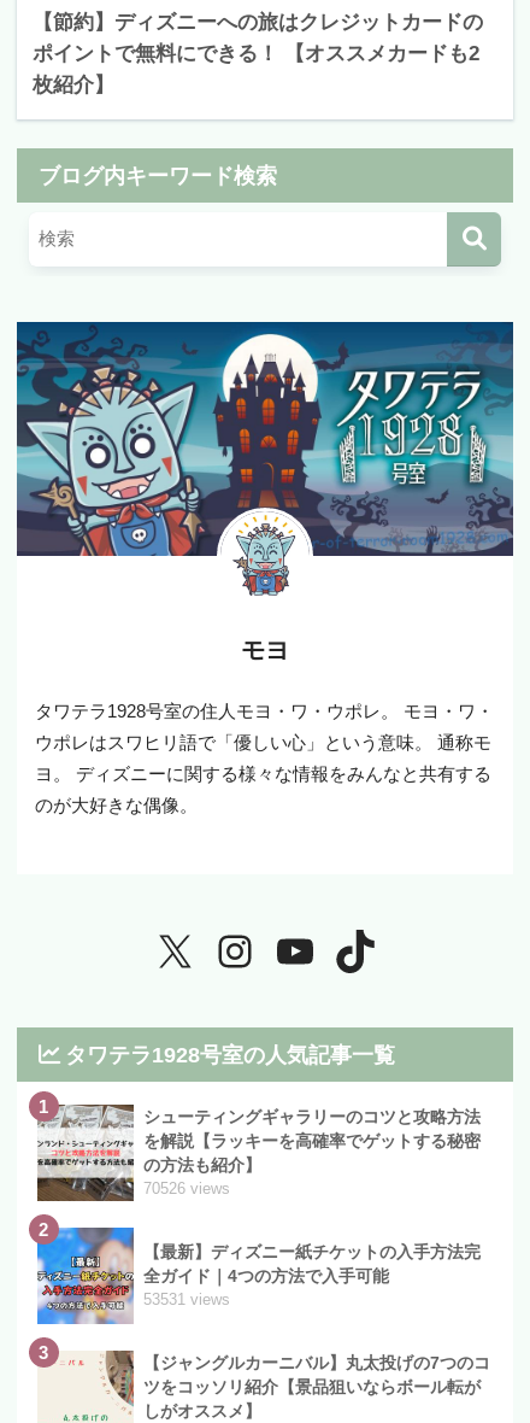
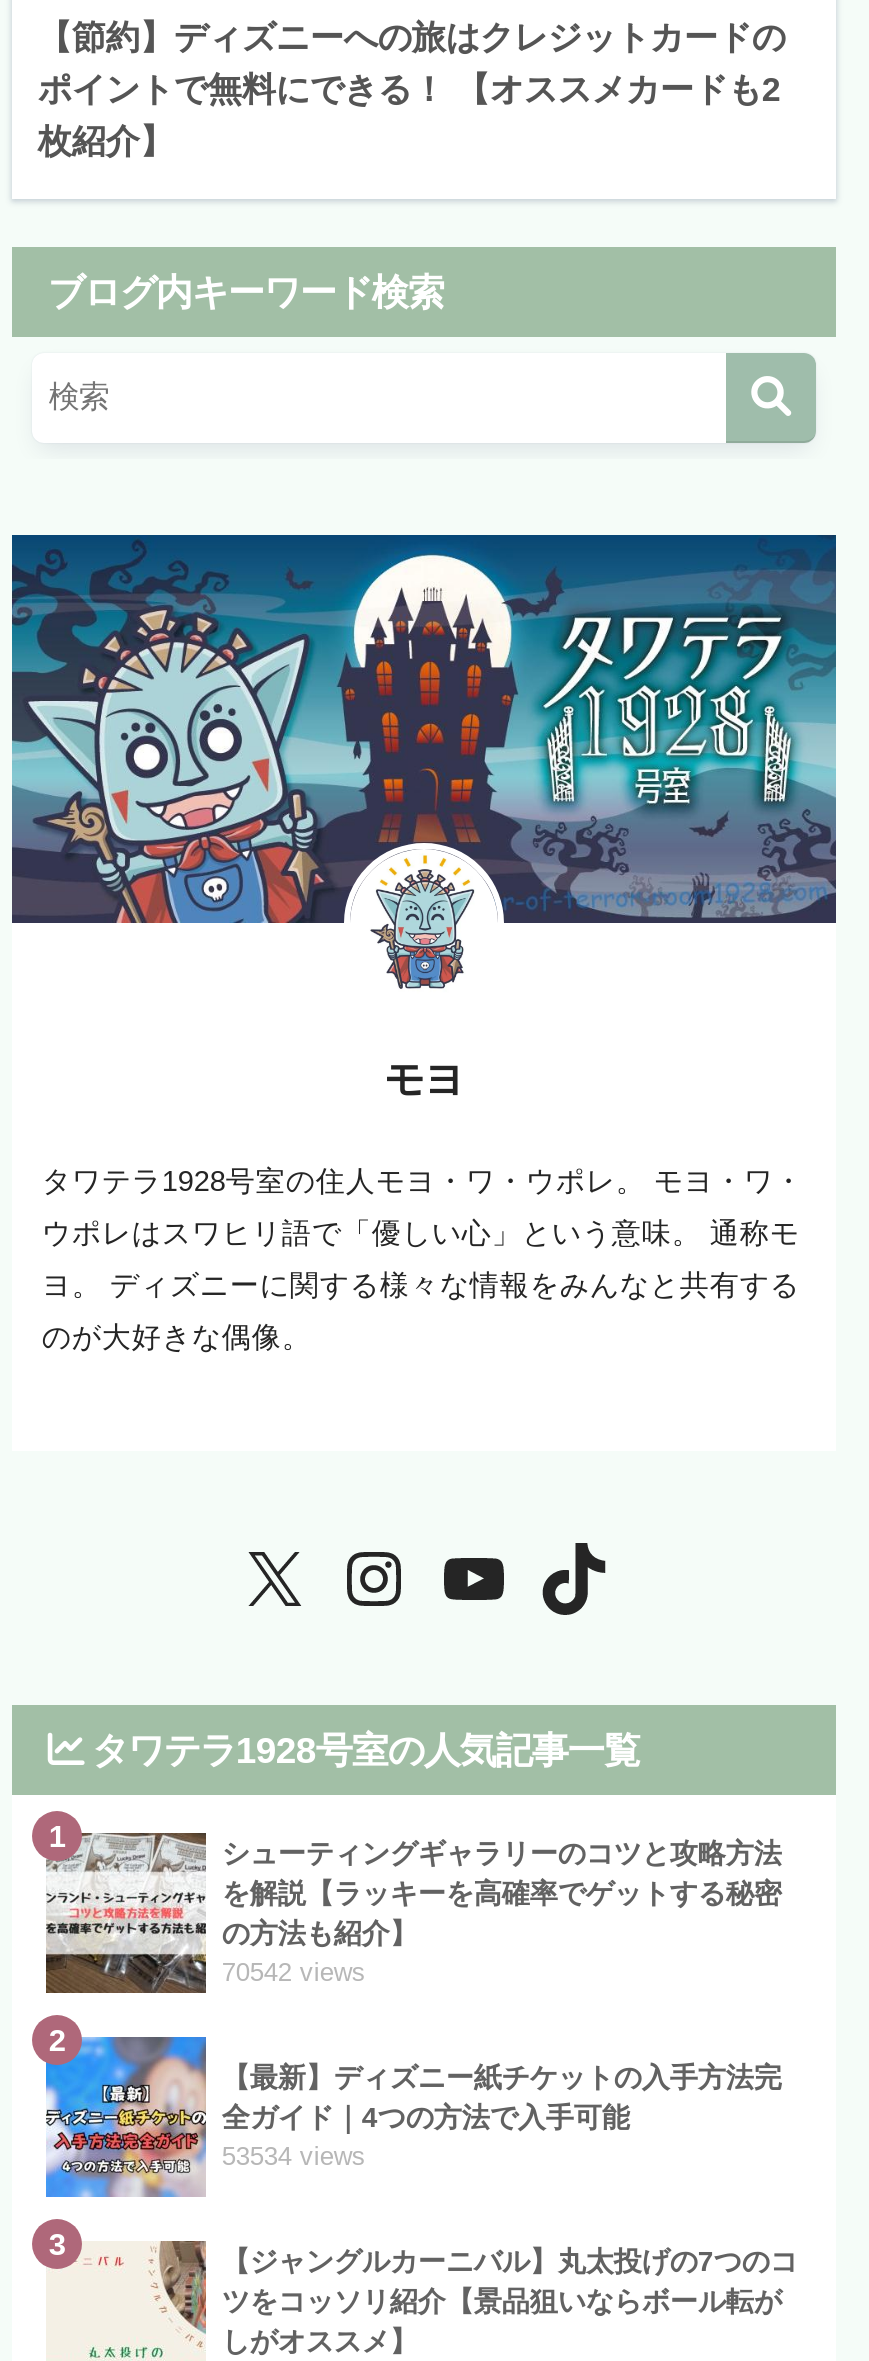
- 70526 views
+ 70542 views

- 53531 views
+ 53534 views
